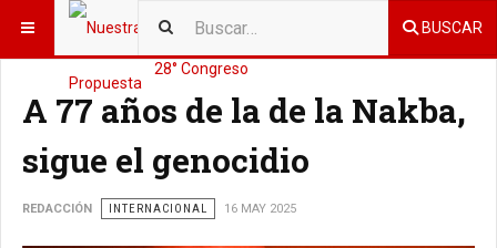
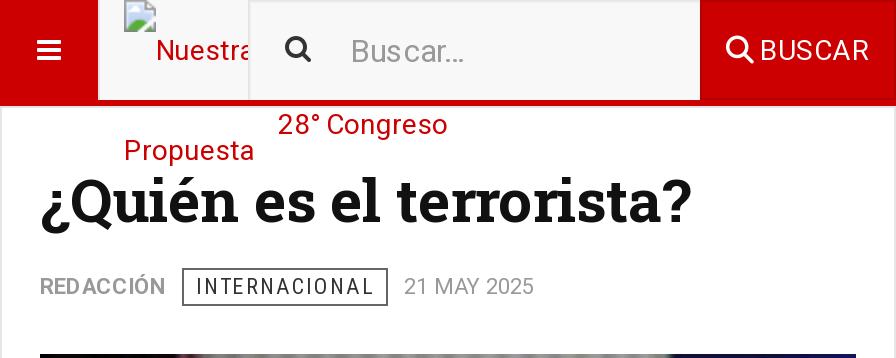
- A 77 años de la de la Nakba,
- sigue el genocidio
+ ¿Quién es el terrorista?

- REDACCIÓN INTERNACIONAL 16 MAY 2025
+ REDACCIÓN INTERNACIONAL 21 MAY 2025
